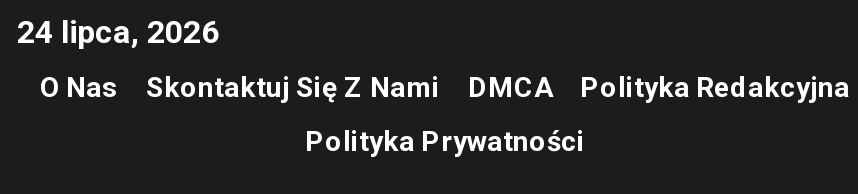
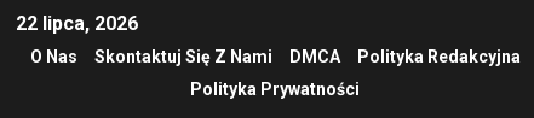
- 24 lipca, 2026
+ 22 lipca, 2026
